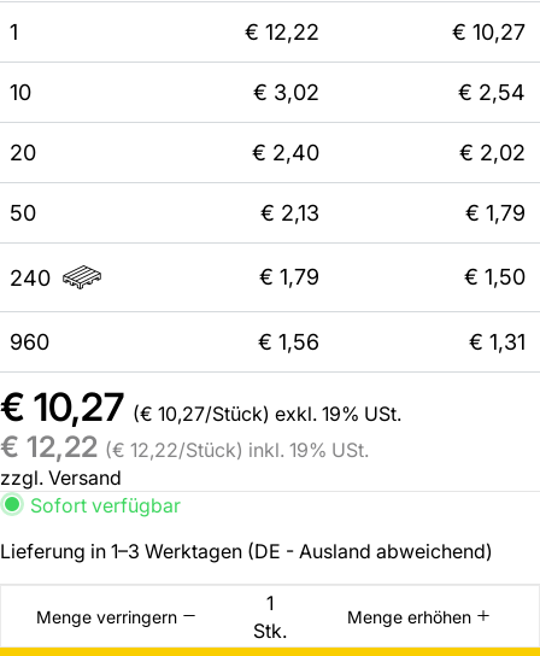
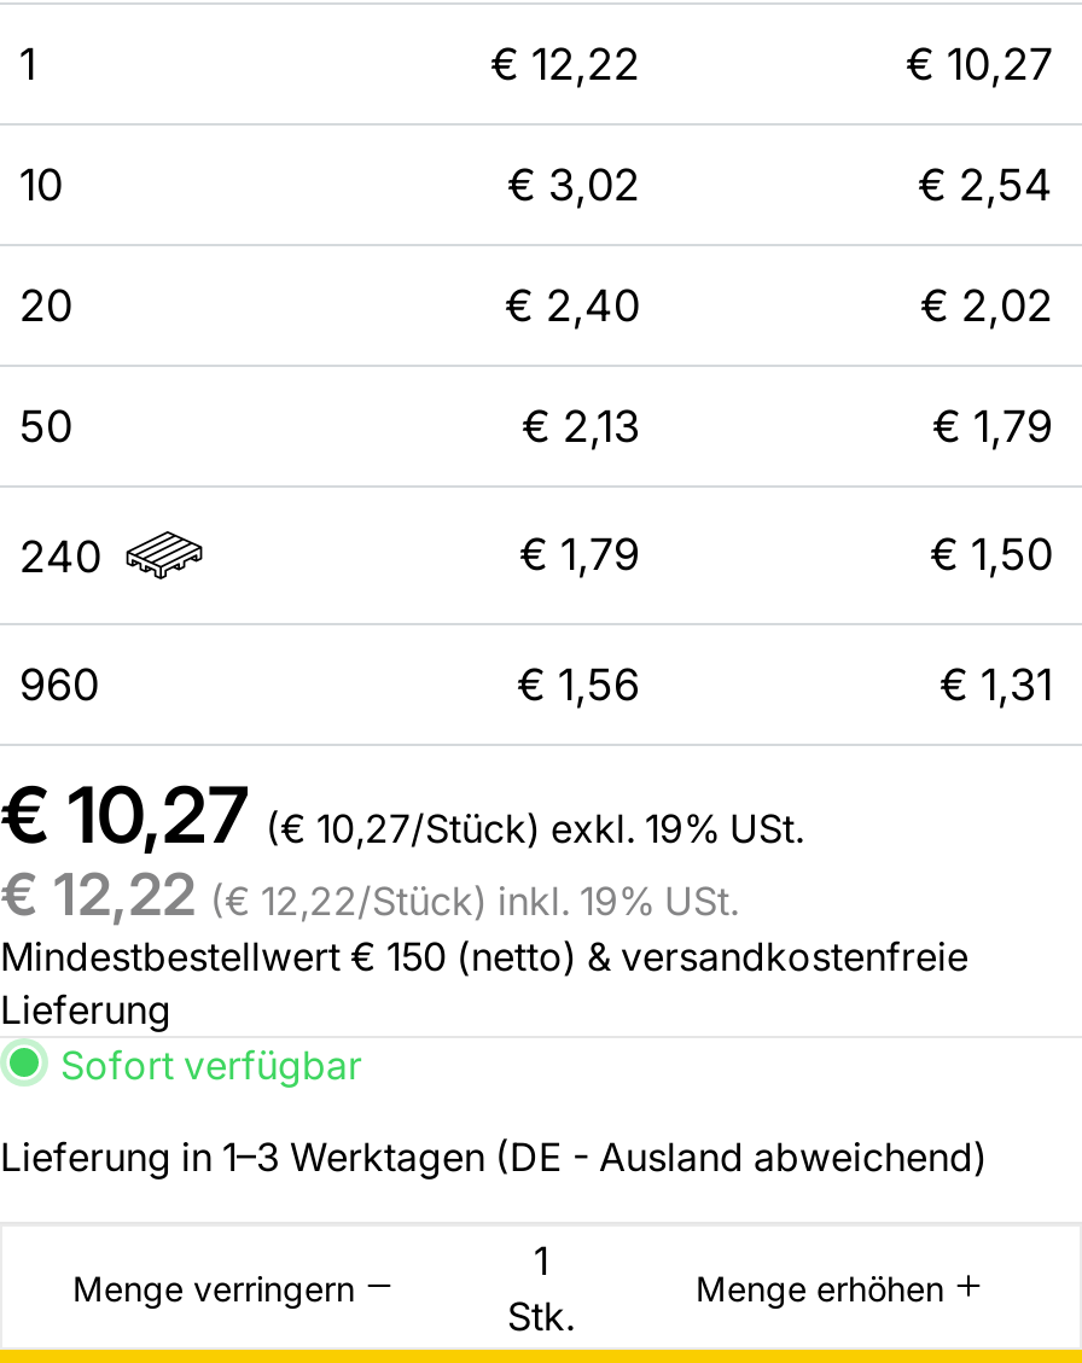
- zzgl. Versand
+ Mindestbestellwert € 150 (netto) & versandkostenfreie
+ Lieferung
